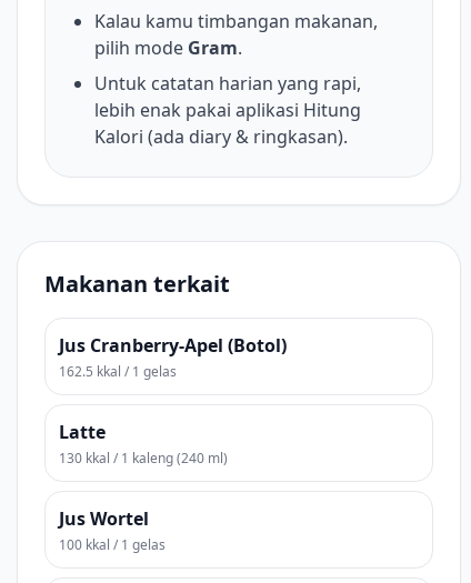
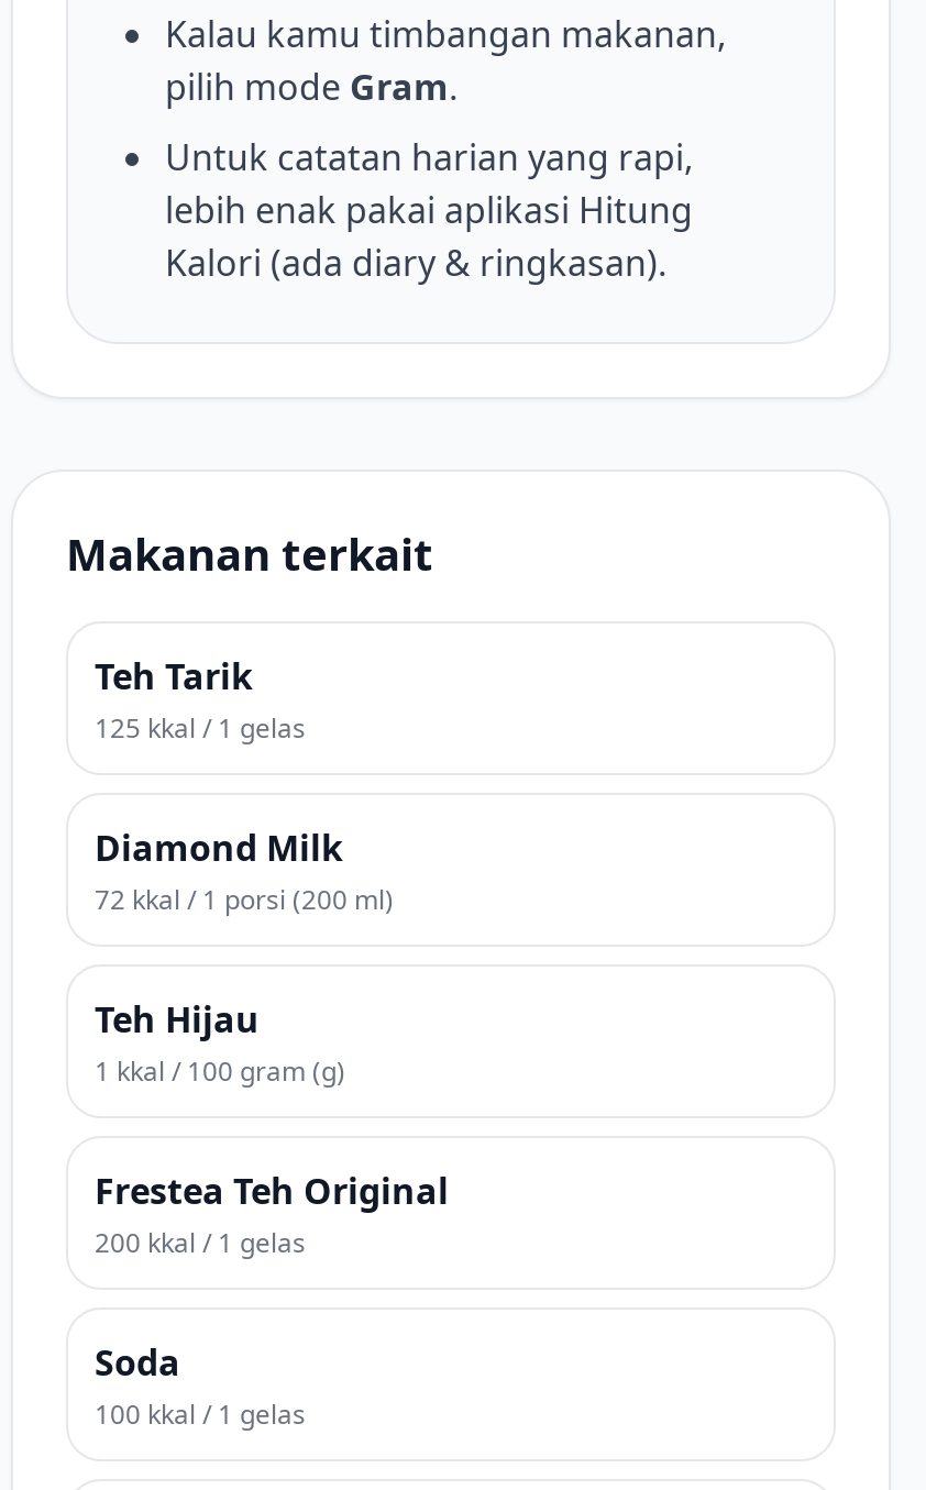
- Jus Cranberry-Apel (Botol)
- 162.5 kkal / 1 gelas
- Latte
- 130 kkal / 1 kaleng (240 ml)
- Jus Wortel
+ Teh Tarik
+ 125 kkal / 1 gelas
+ Diamond Milk
+ 72 kkal / 1 porsi (200 ml)
+ Teh Hijau
+ 1 kkal / 100 gram (g)
+ Frestea Teh Original
+ 200 kkal / 1 gelas
+ Soda
